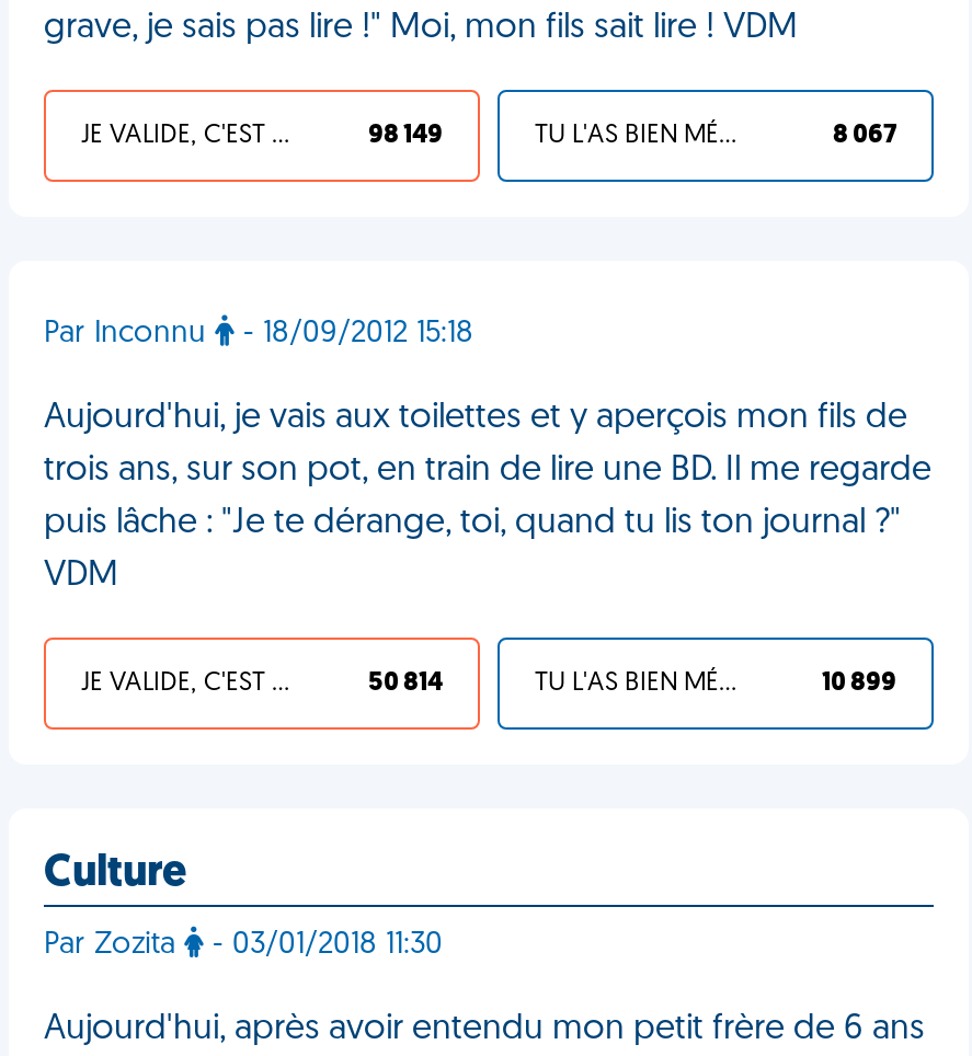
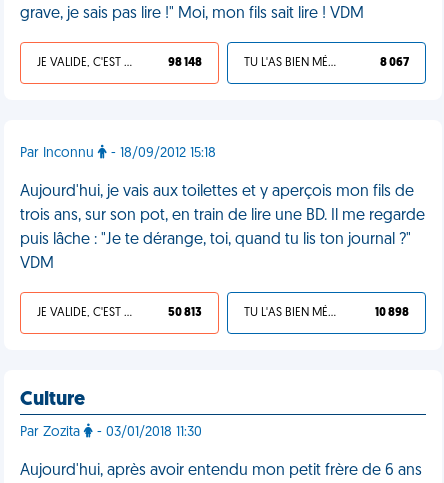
- 98 149
+ 98 148

- 50 814
+ 50 813

- 10 899
+ 10 898
